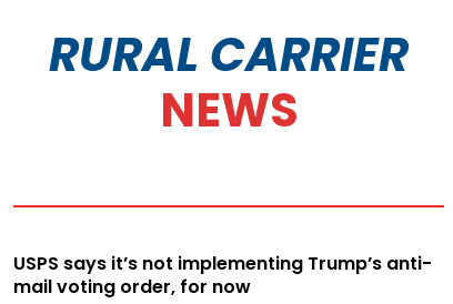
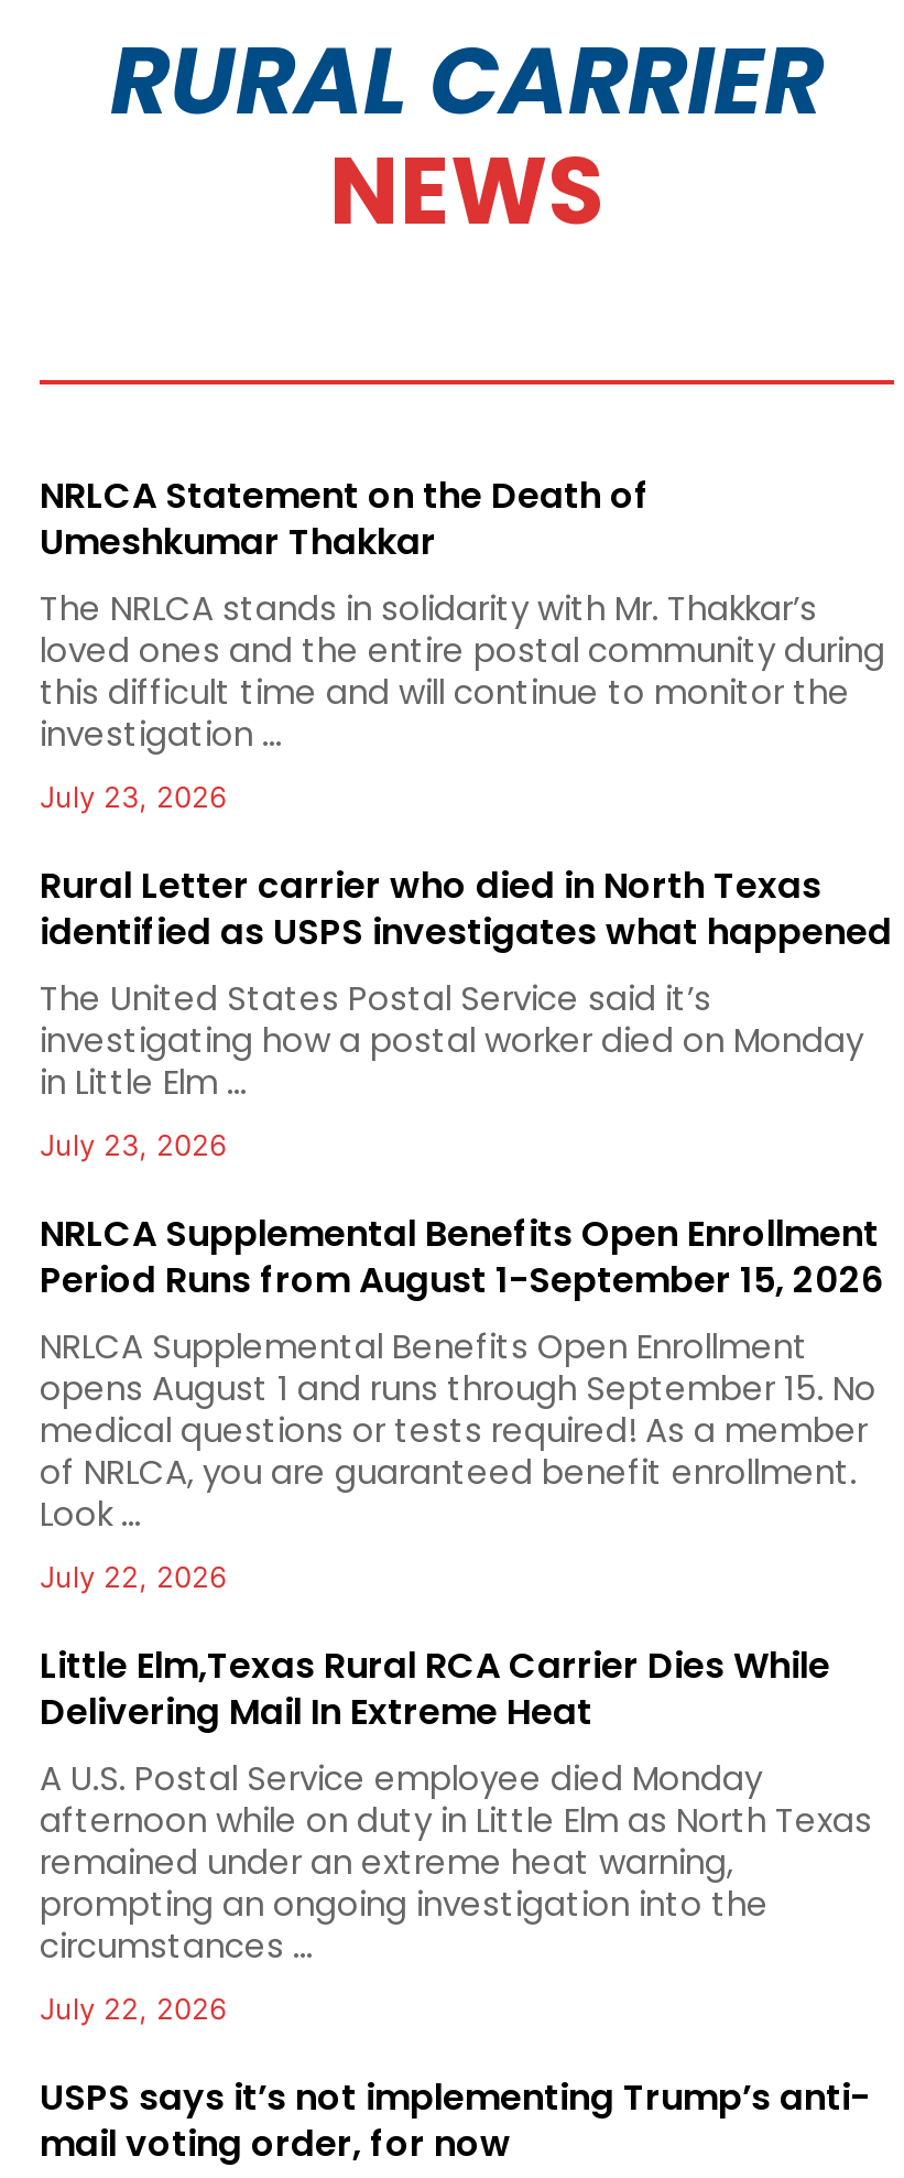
+ NRLCA Statement on the Death of
+ Umeshkumar Thakkar
+ The NRLCA stands in solidarity with Mr. Thakkar’s
+ loved ones and the entire postal community during
+ this difficult time and will continue to monitor the
+ investigation ...
+ July 23, 2026
+ Rural Letter carrier who died in North Texas
+ identified as USPS investigates what happened
+ The United States Postal Service said it’s
+ investigating how a postal worker died on Monday
+ in Little Elm ...
+ July 23, 2026
+ NRLCA Supplemental Benefits Open Enrollment
+ Period Runs from August 1-September 15, 2026
+ NRLCA Supplemental Benefits Open Enrollment
+ opens August 1 and runs through September 15. No
+ medical questions or tests required! As a member
+ of NRLCA, you are guaranteed benefit enrollment.
+ Look ...
+ July 22, 2026
+ Little Elm,Texas Rural RCA Carrier Dies While
+ Delivering Mail In Extreme Heat
+ A U.S. Postal Service employee died Monday
+ afternoon while on duty in Little Elm as North Texas
+ remained under an extreme heat warning,
+ prompting an ongoing investigation into the
+ circumstances ...
+ July 22, 2026
